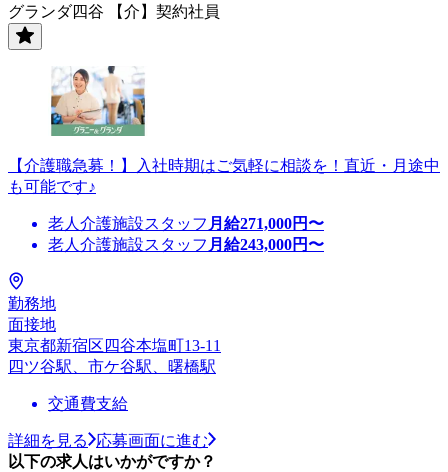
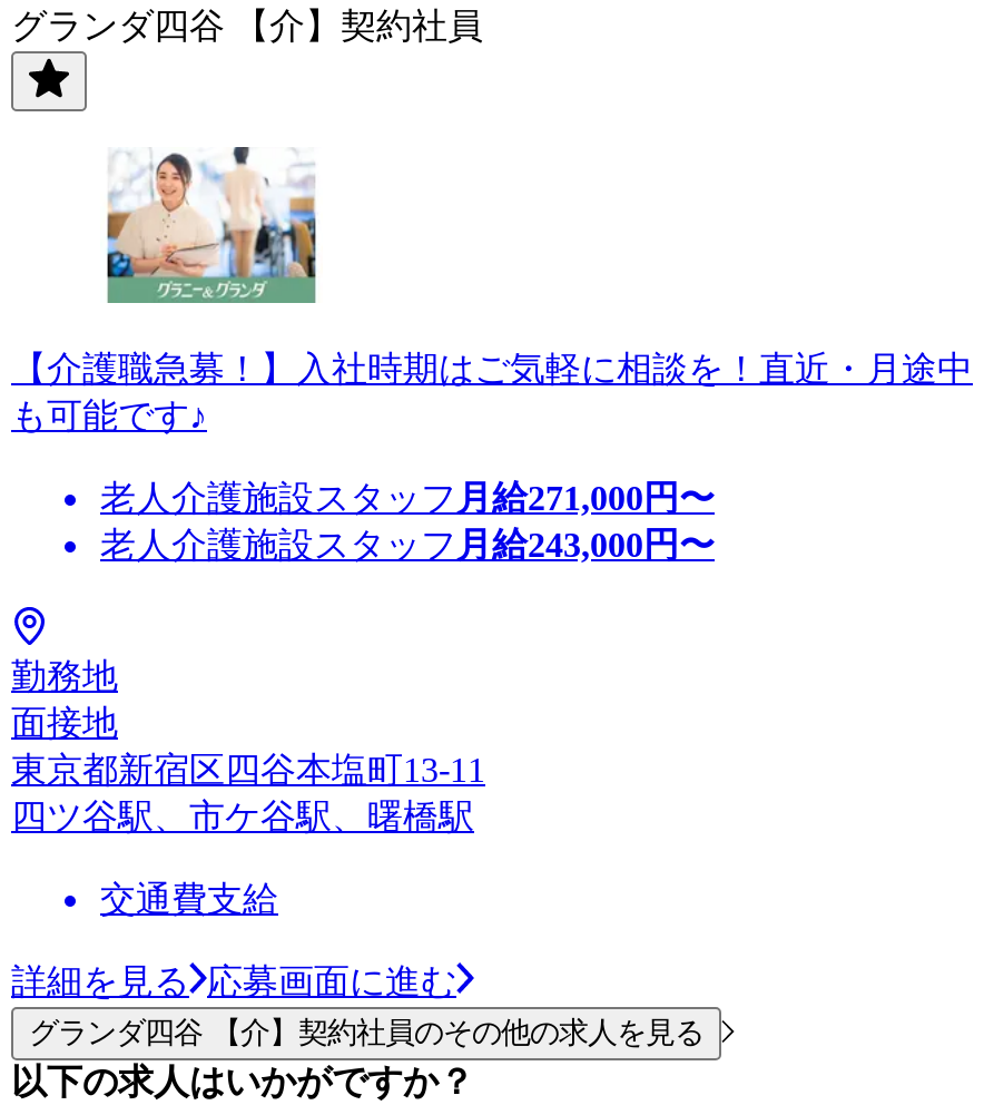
+ グランダ四谷 【介】契約社員のその他の求人を見る
